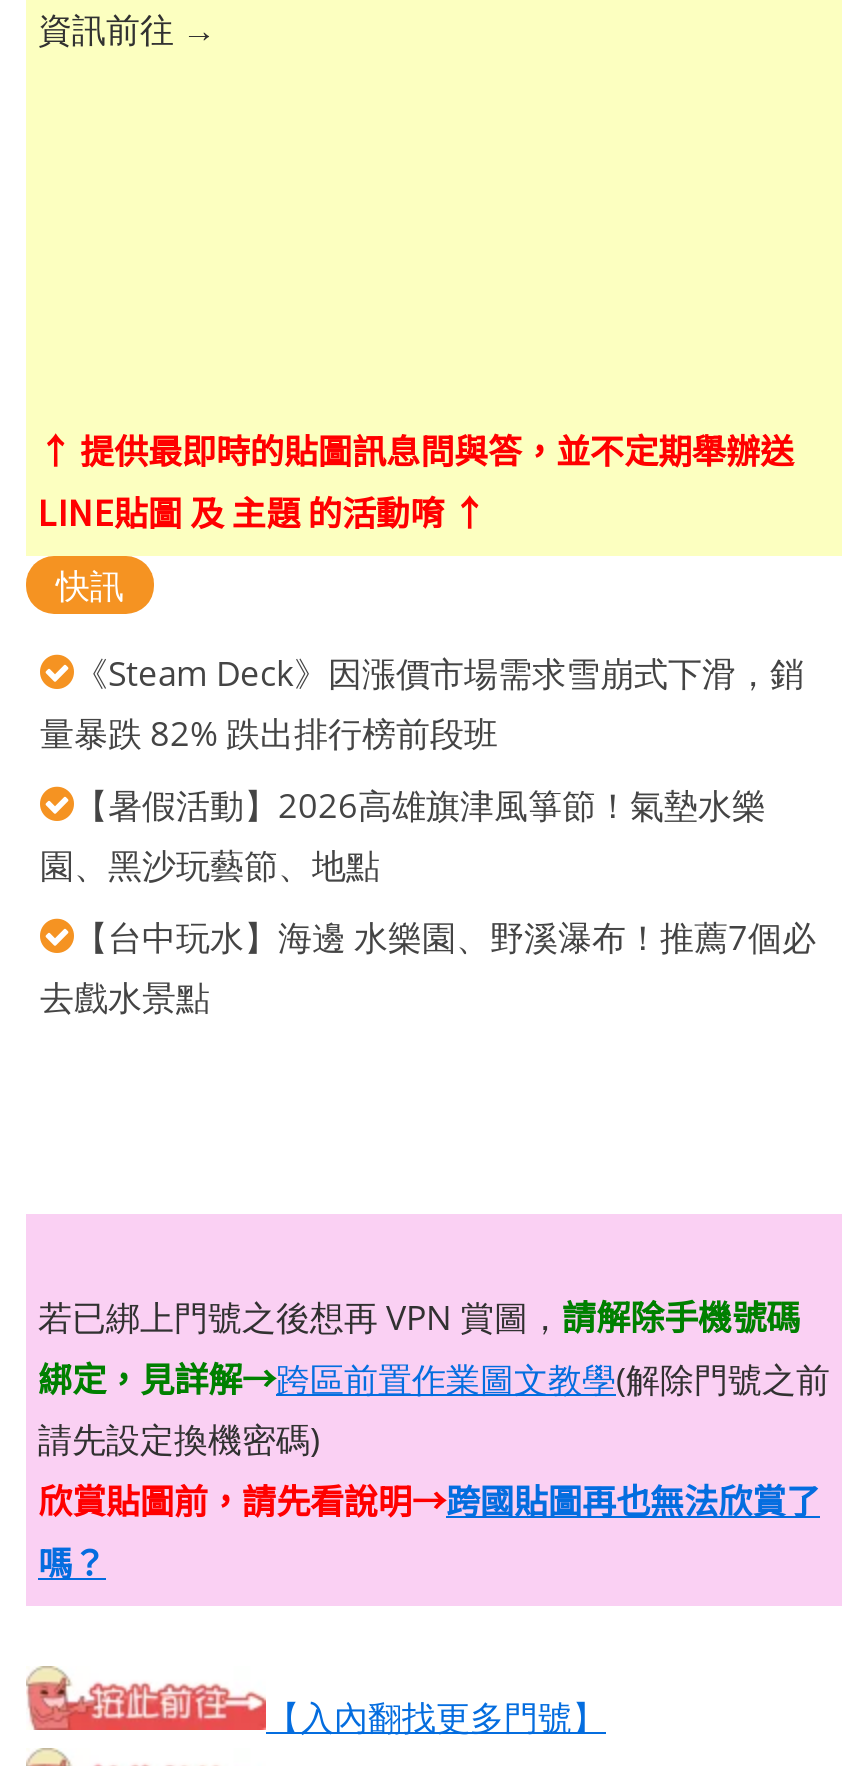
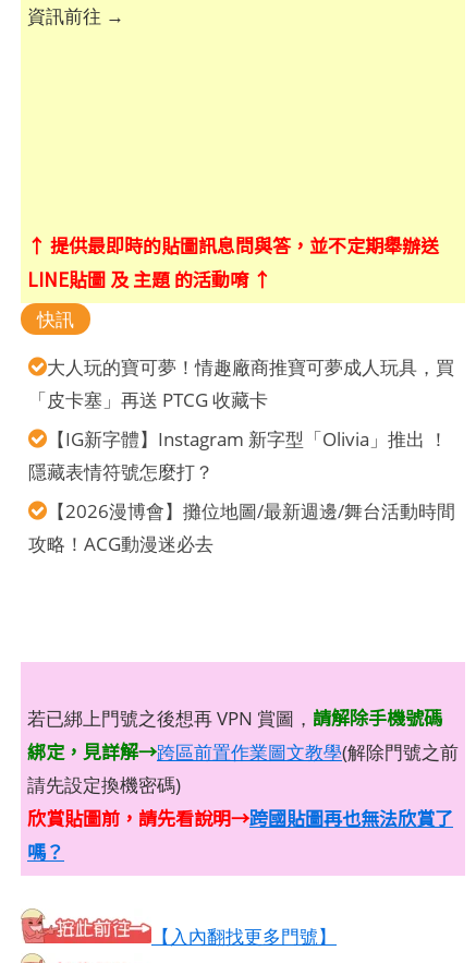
- 《Steam Deck》因漲價市場需求雪崩式下滑，銷
- 量暴跌 82% 跌出排行榜前段班
+ 大人玩的寶可夢！情趣廠商推寶可夢成人玩具，買
+ 「皮卡塞」再送 PTCG 收藏卡

- 【暑假活動】2026高雄旗津風箏節！氣墊水樂
- 園、黑沙玩藝節、地點
+ 【IG新字體】Instagram 新字型「Olivia」推出 ！
+ 隱藏表情符號怎麼打？

- 【台中玩水】海邊 水樂園、野溪瀑布！推薦7個必
- 去戲水景點
+ 【2026漫博會】攤位地圖/最新週邊/舞台活動時間
+ 攻略！ACG動漫迷必去
